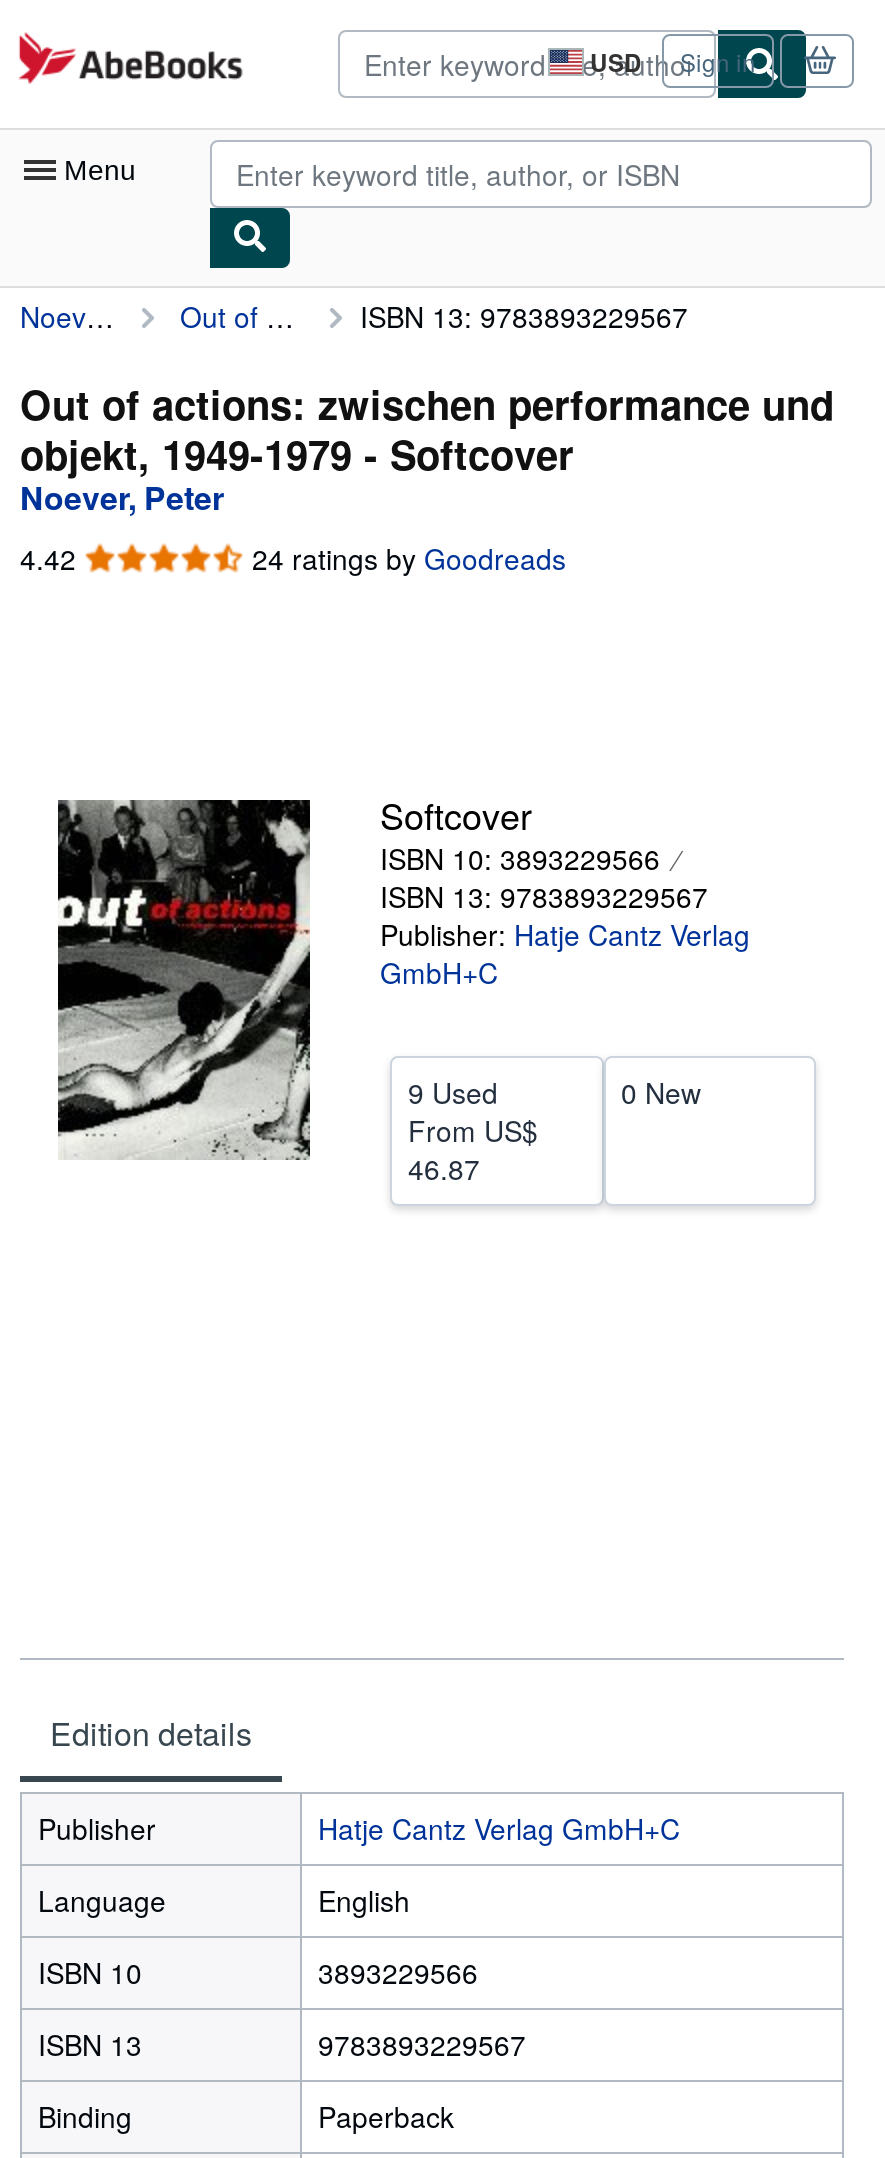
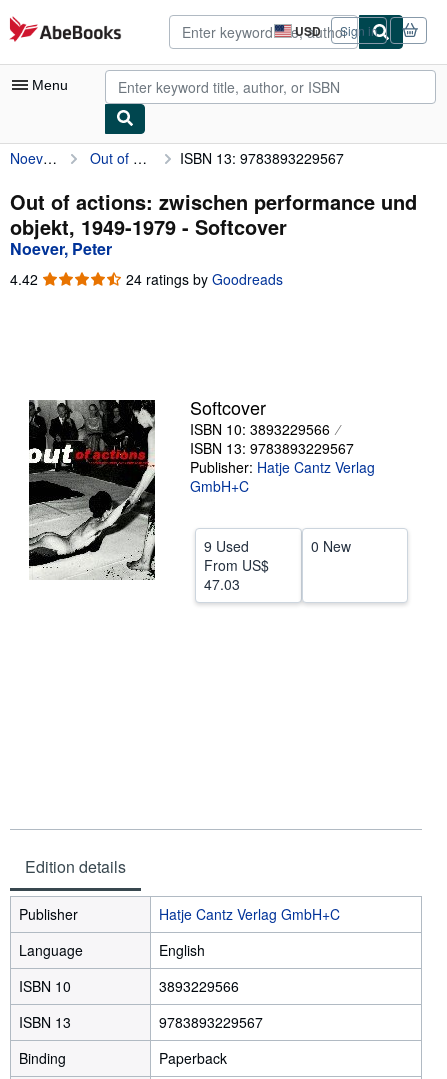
- 46.87
+ 47.03
